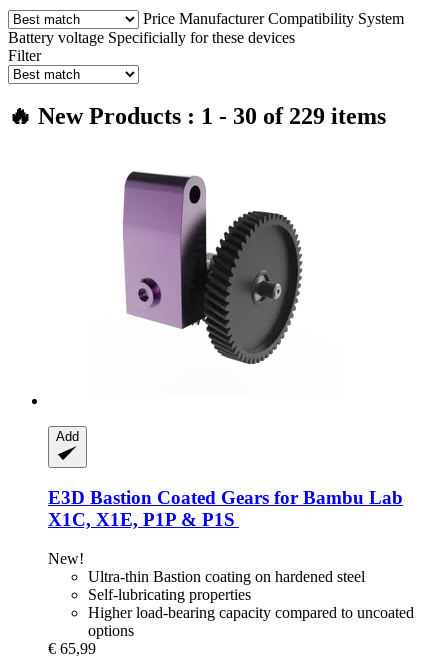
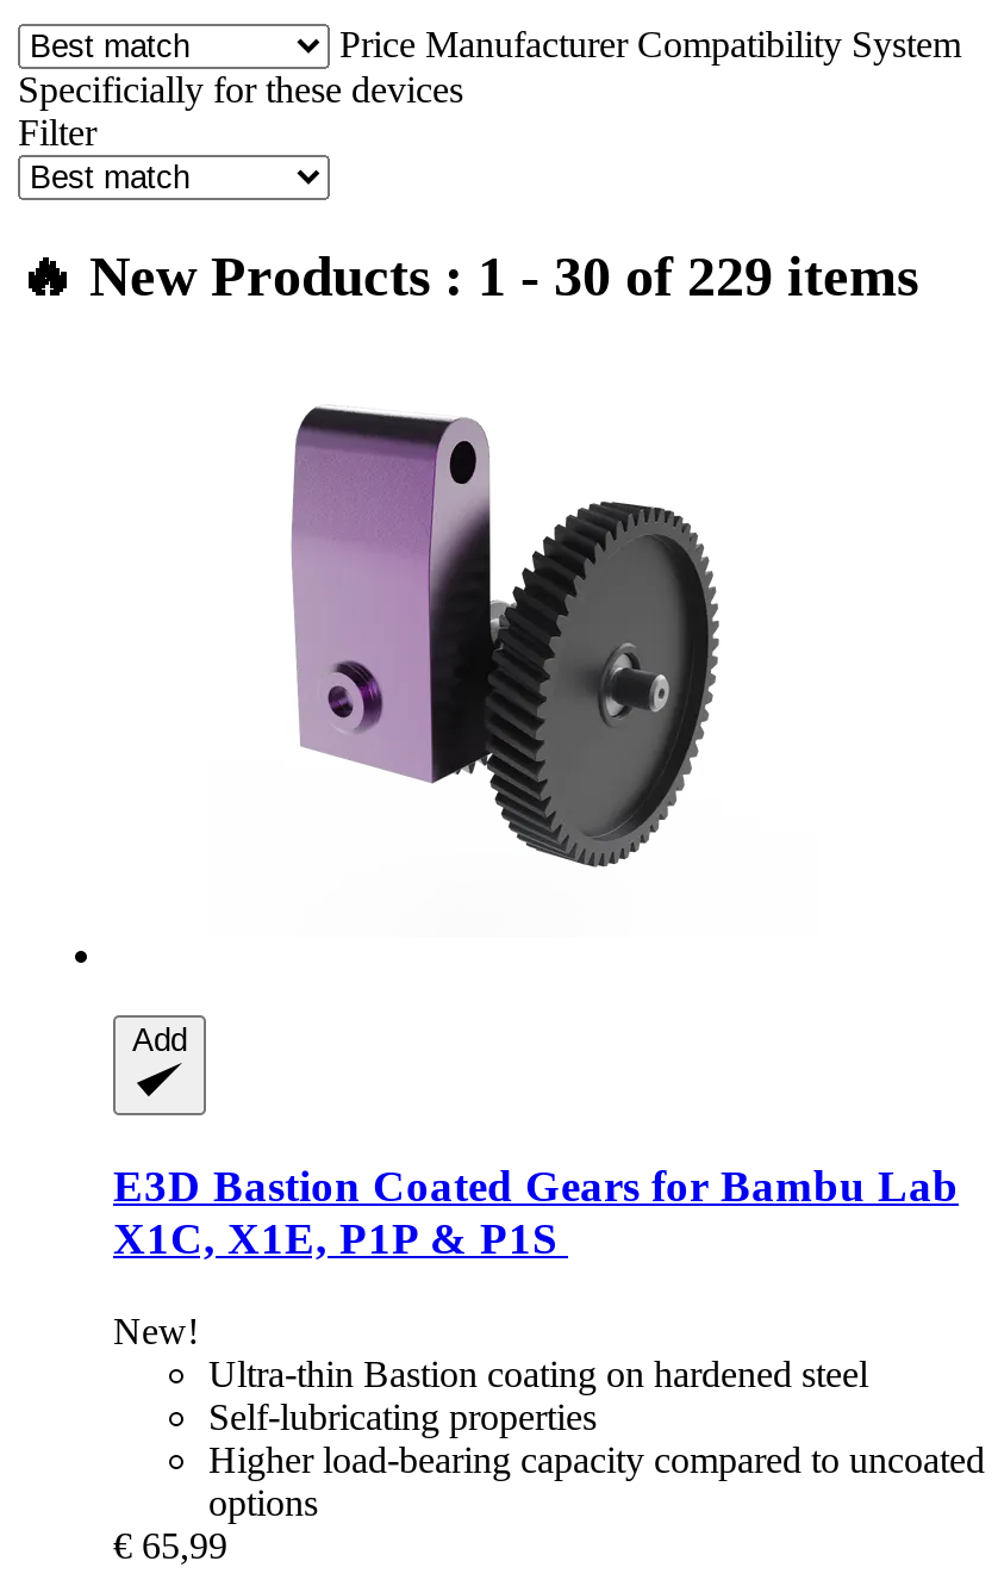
- Battery voltage Specificially for these devices
+ Specificially for these devices
